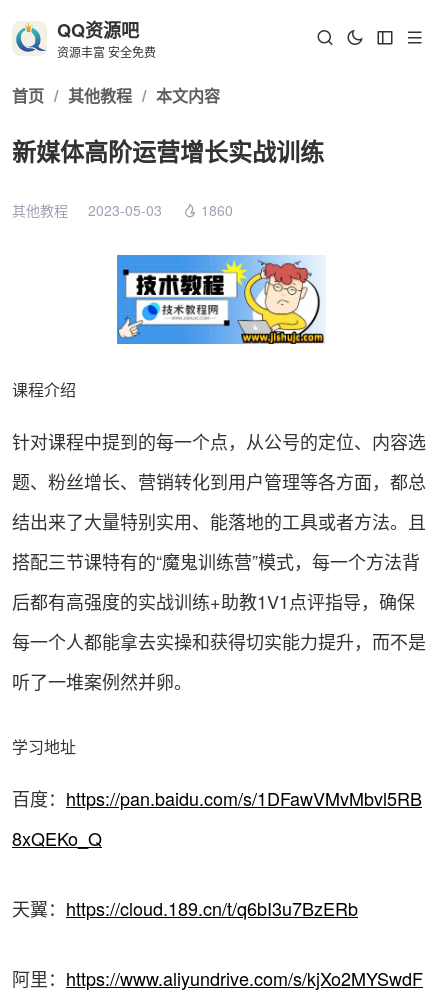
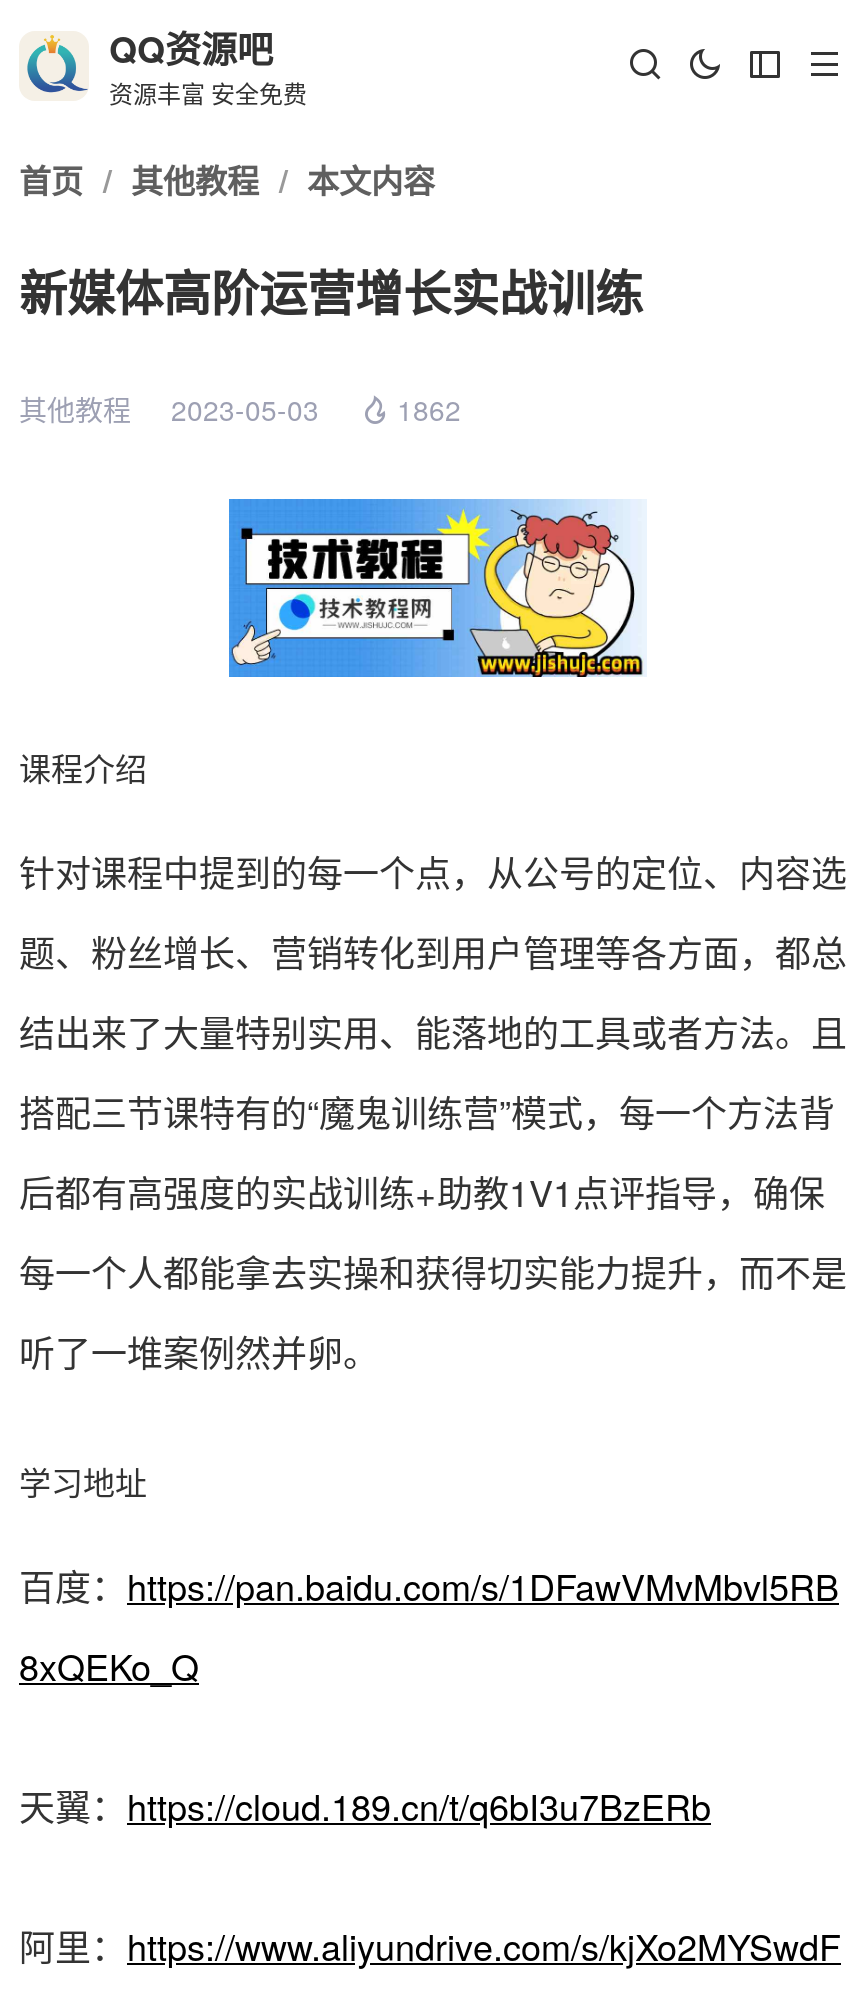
- 其他教程 2023-05-03 1860
+ 其他教程 2023-05-03 1862
